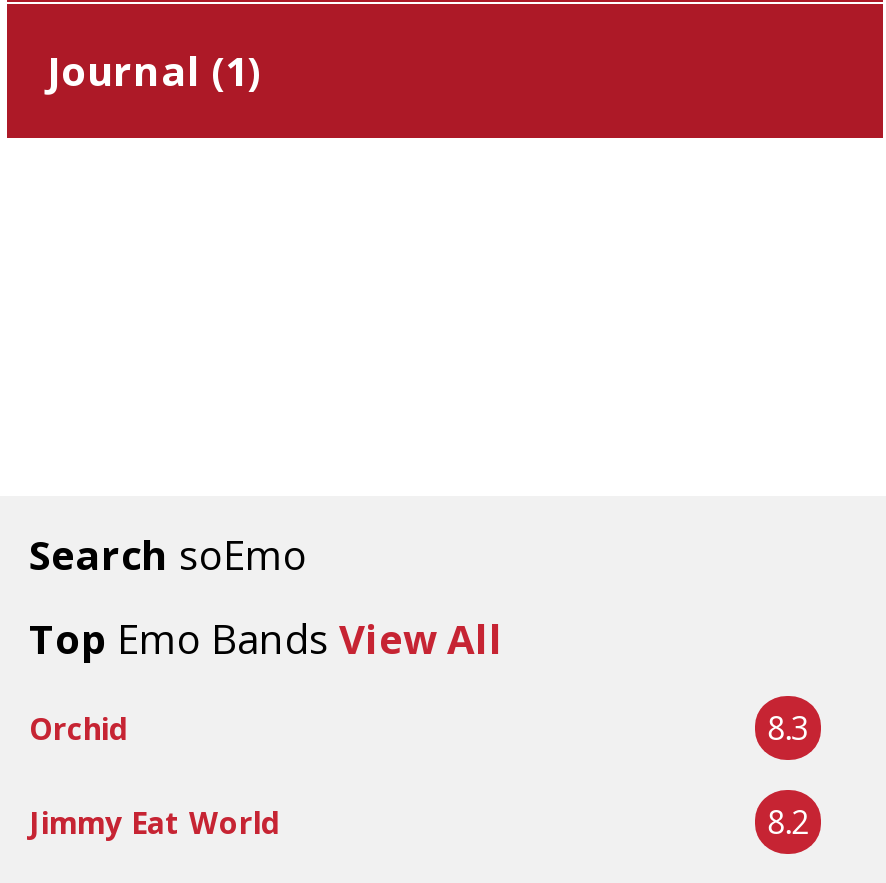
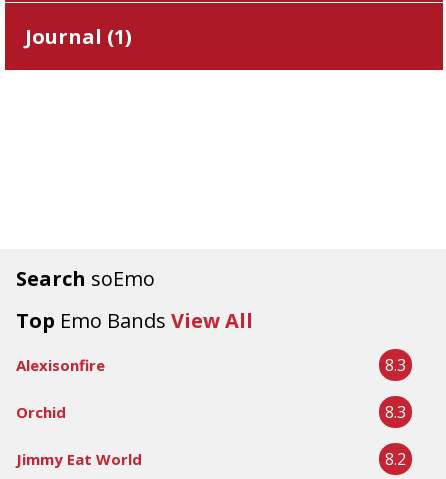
+ Alexisonfire
+ 8.3
